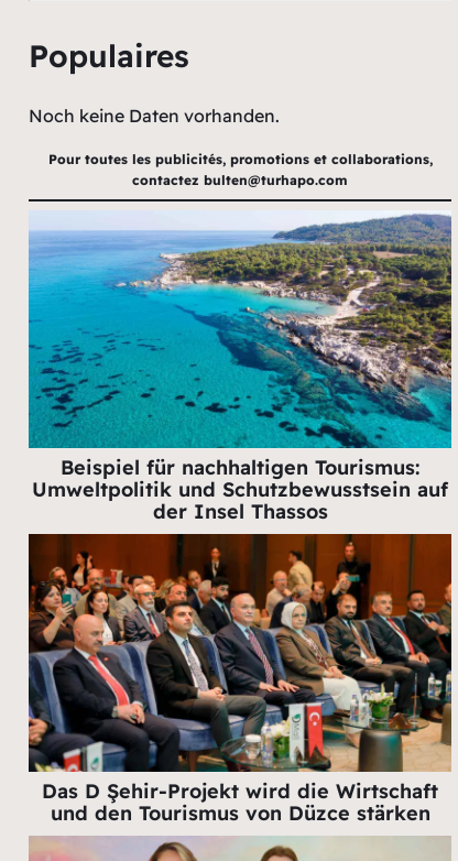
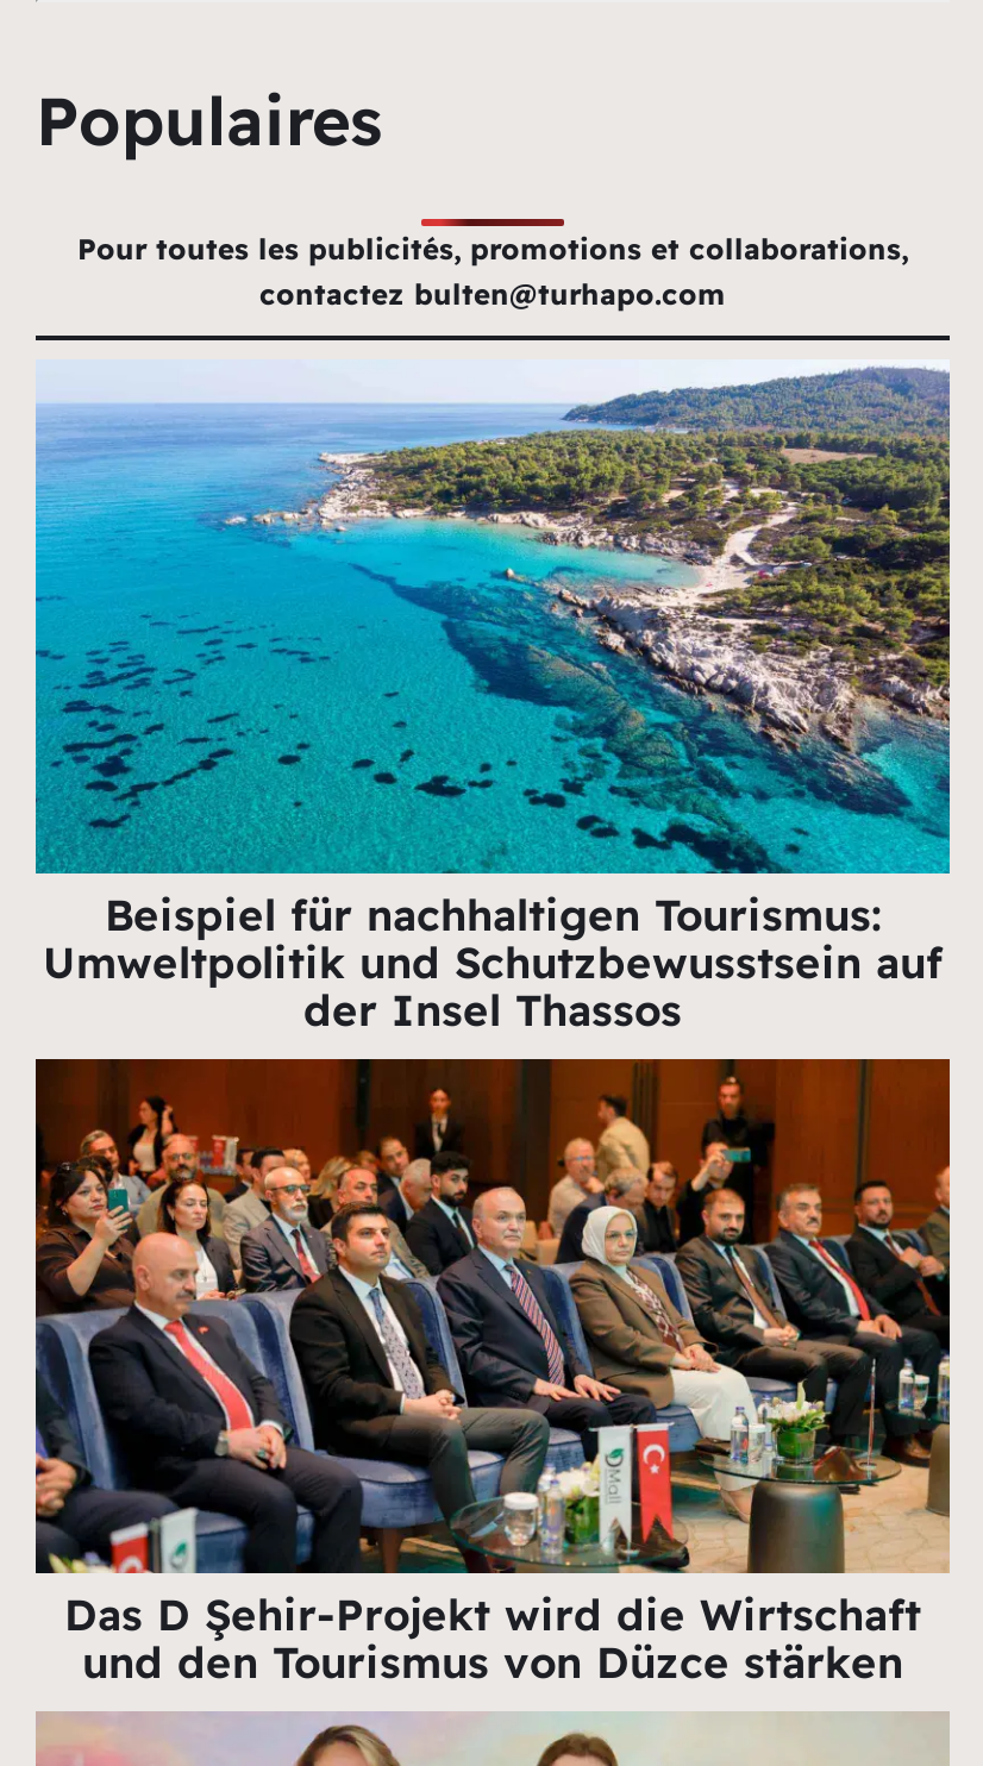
- Noch keine Daten vorhanden.
